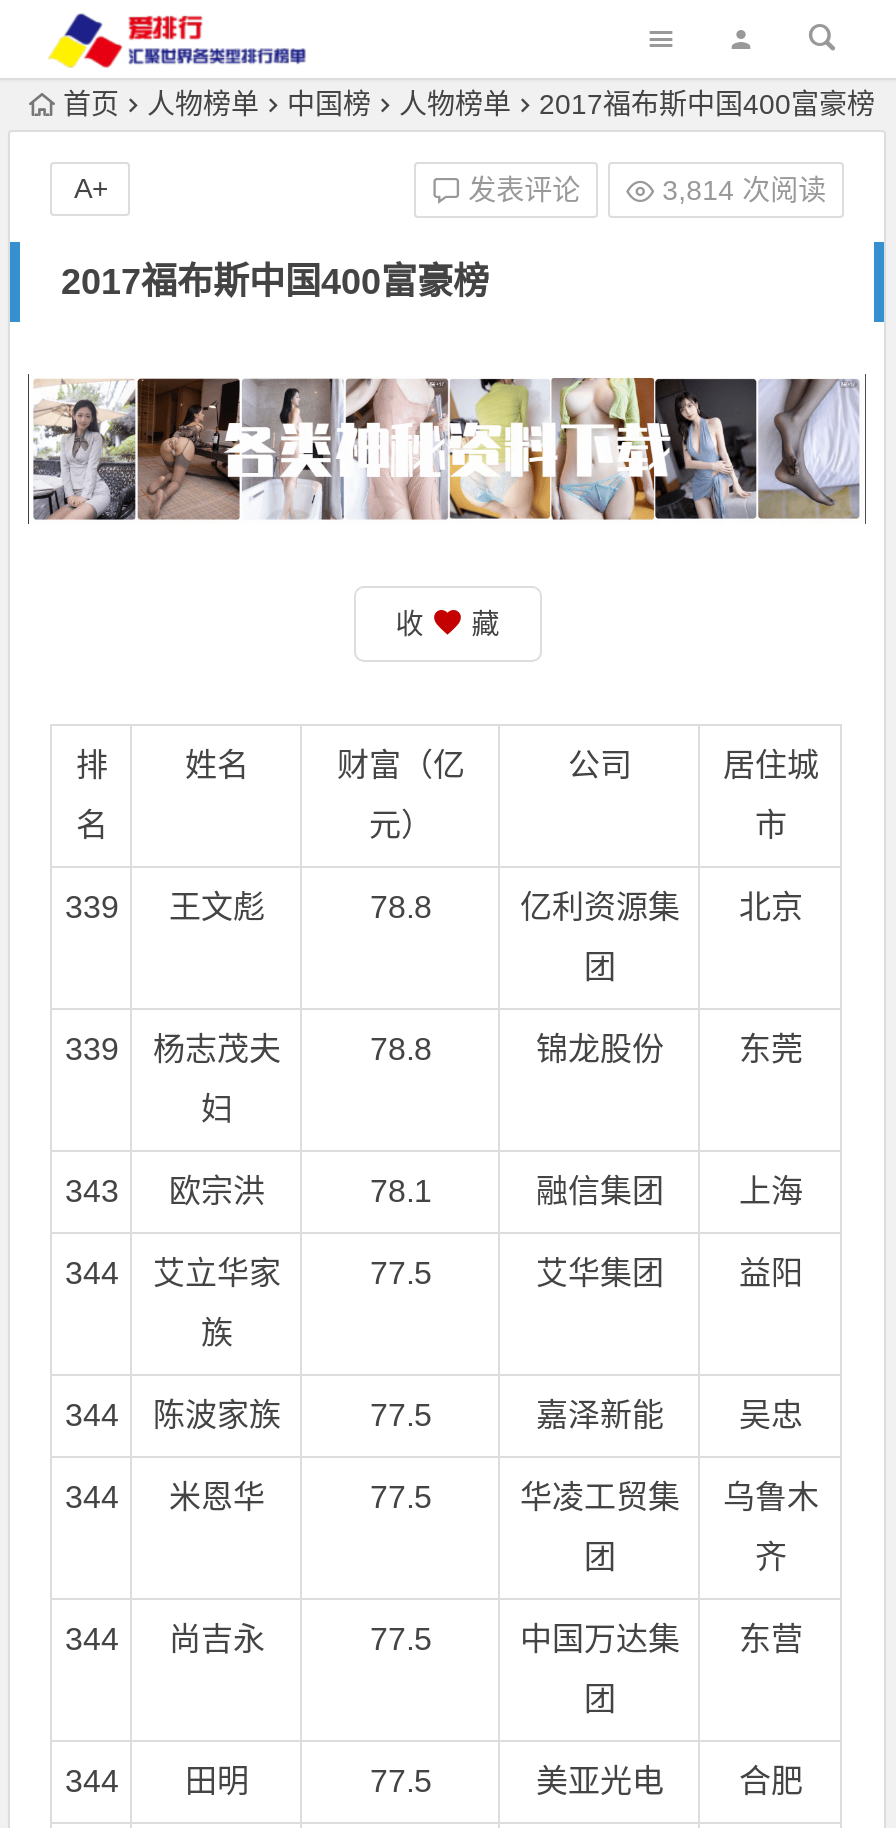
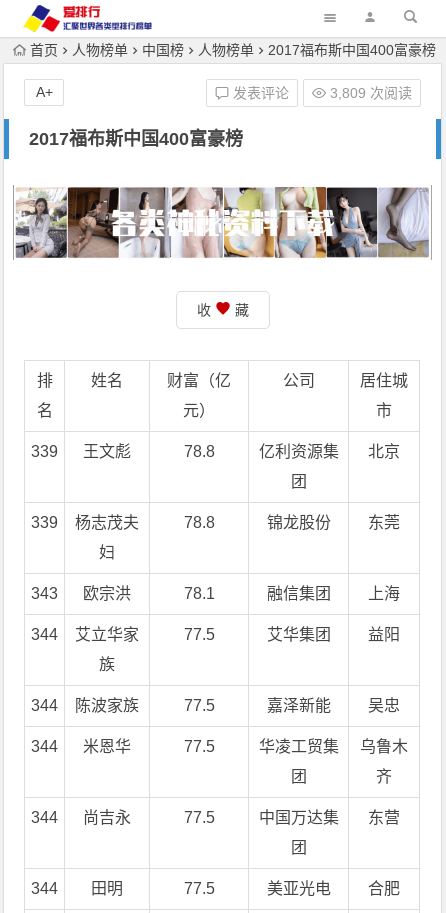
- 3,814 次阅读
+ 3,809 次阅读
